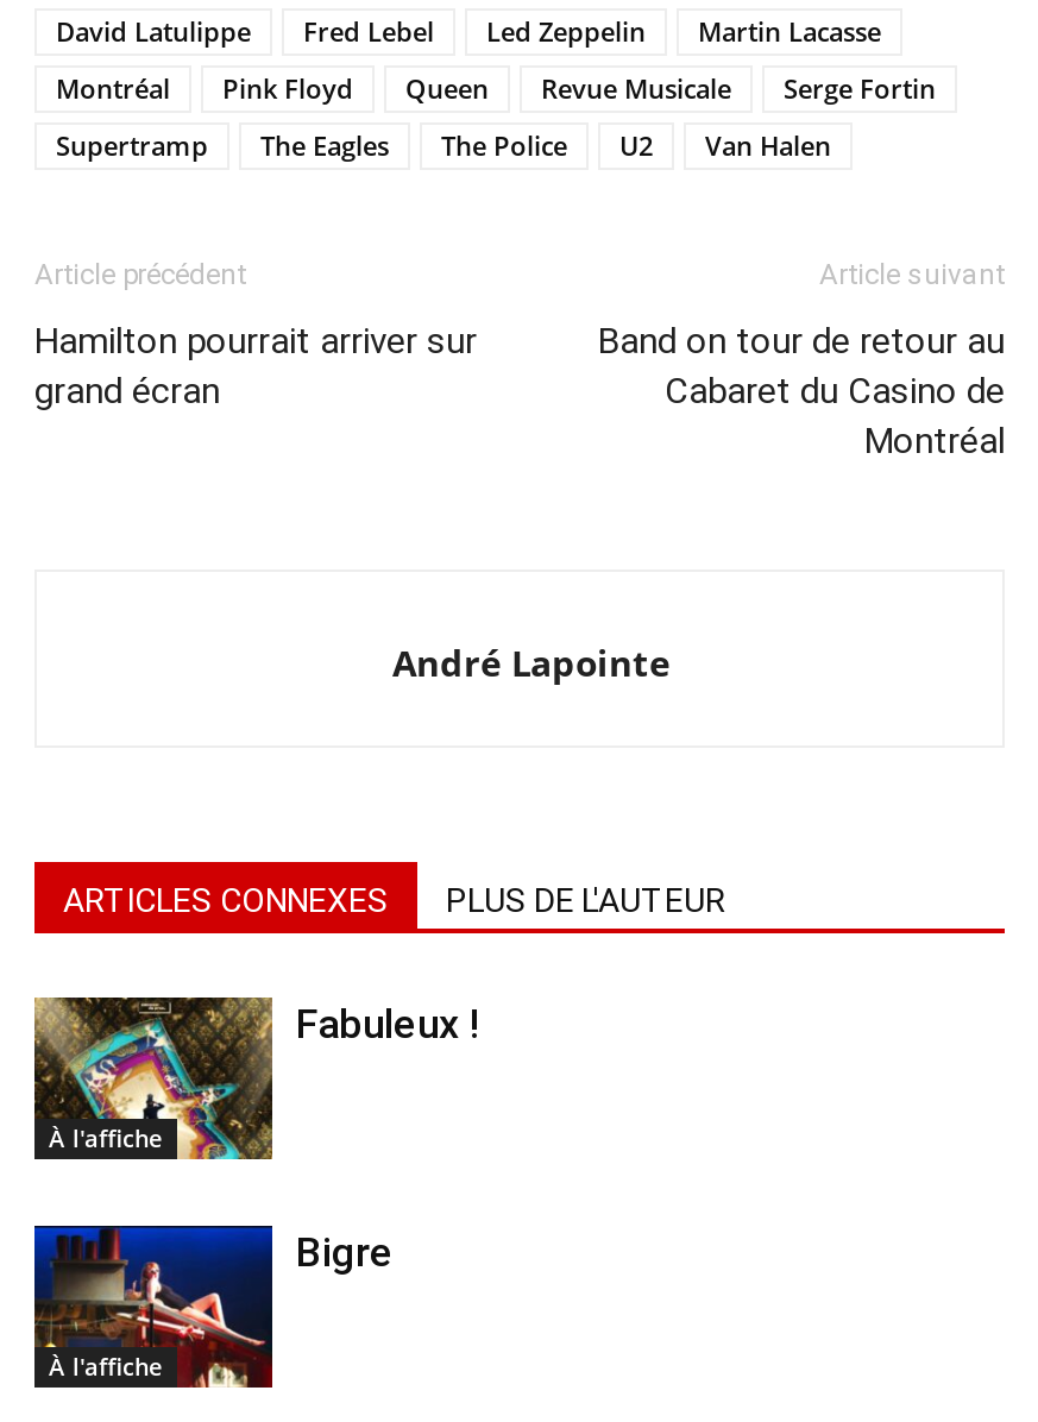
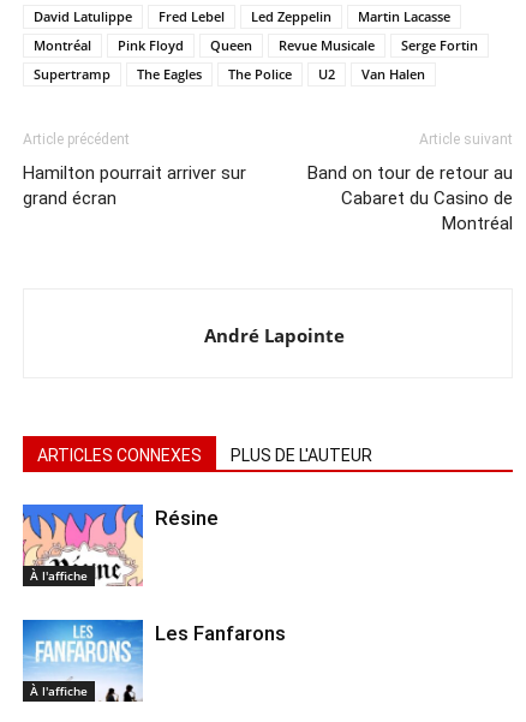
- [image]
- Fabuleux !
+ [image]
+ Résine

- [image]
- Bigre
+ [image]
+ Les Fanfarons
